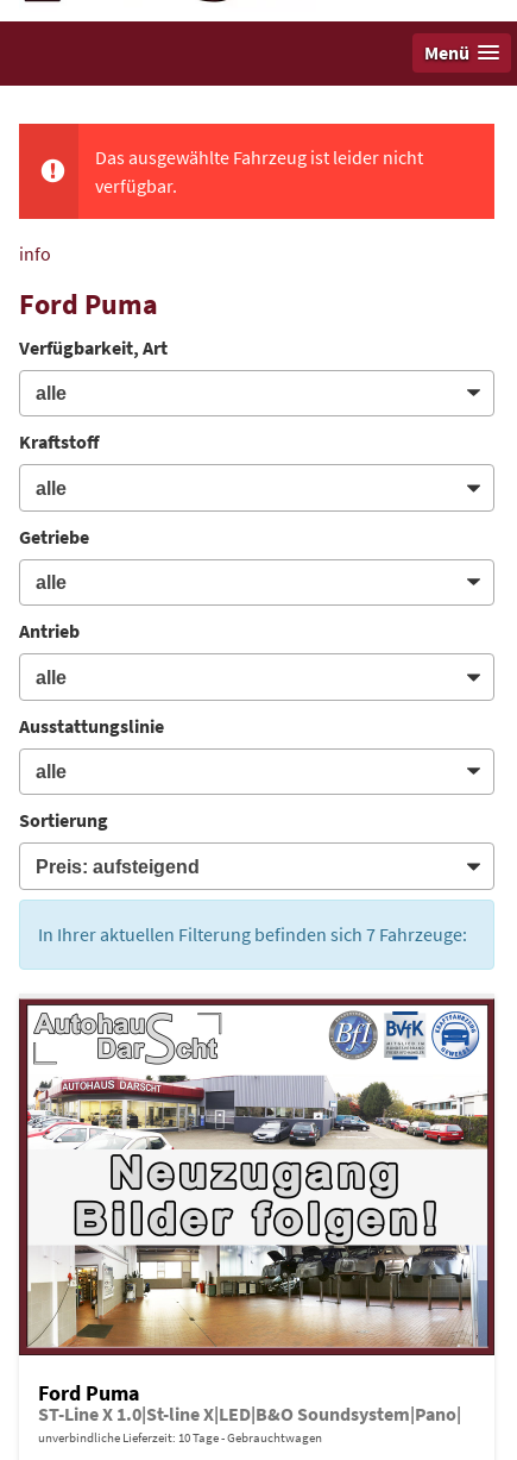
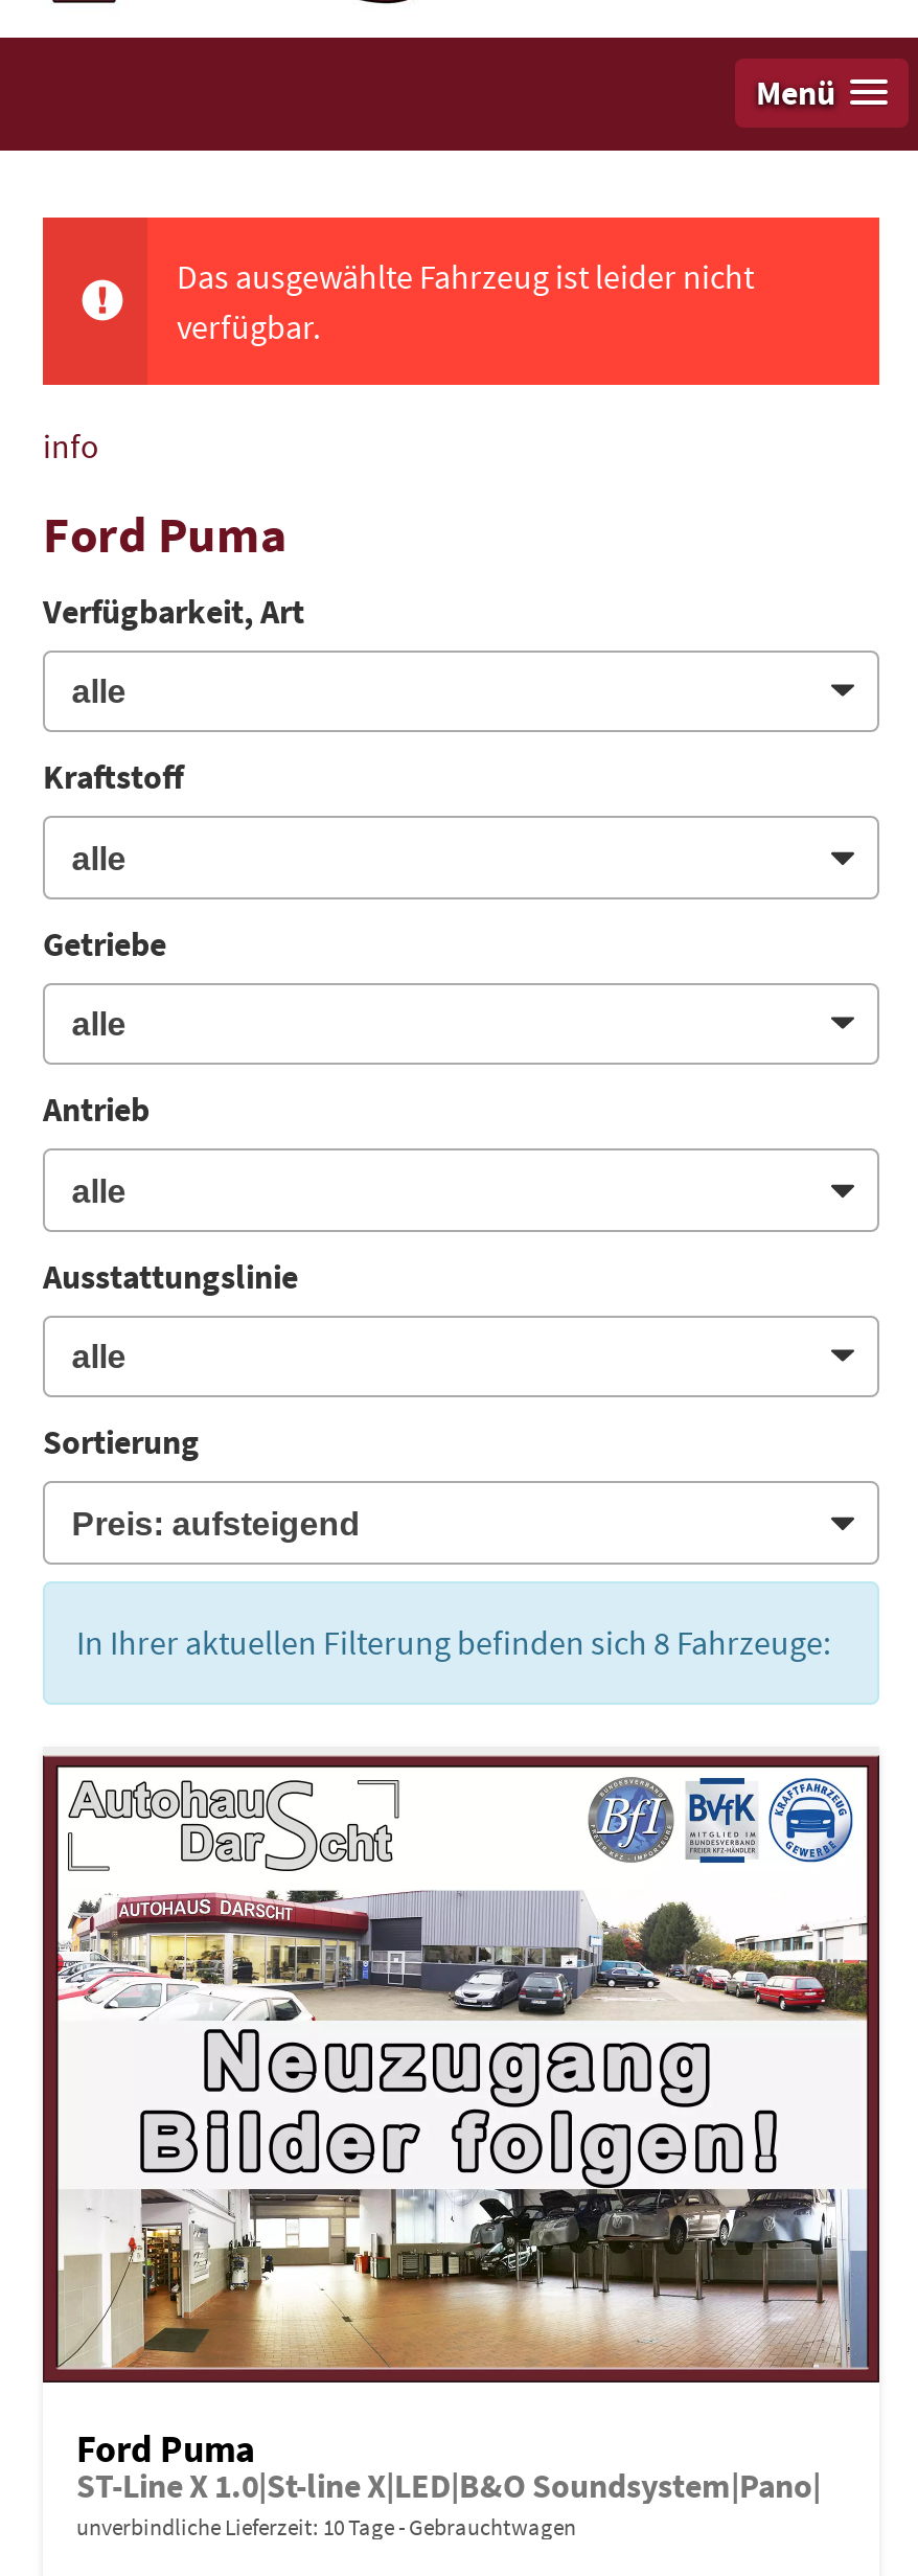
- In Ihrer aktuellen Filterung befinden sich 7 Fahrzeuge:
+ In Ihrer aktuellen Filterung befinden sich 8 Fahrzeuge:
